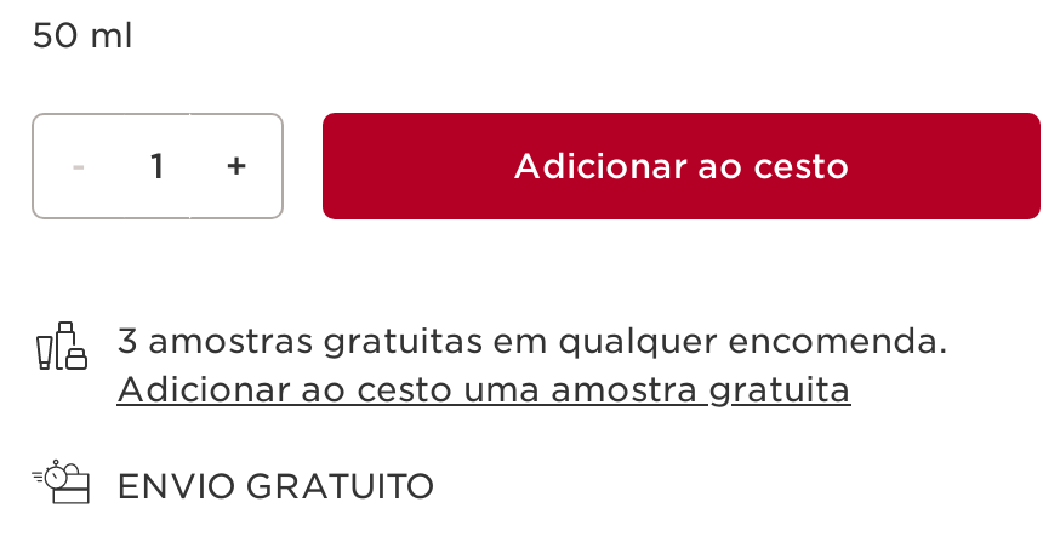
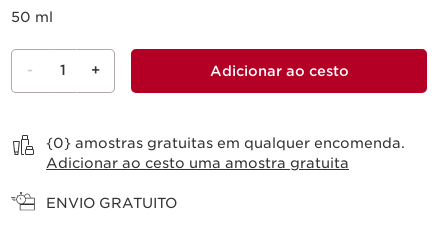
- 3 amostras gratuitas em qualquer encomenda.
+ {0} amostras gratuitas em qualquer encomenda.
